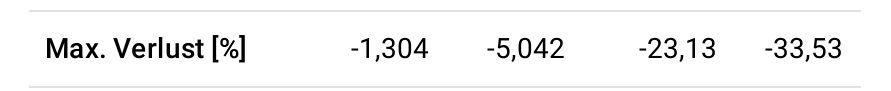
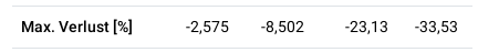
- -1,304
+ -2,575

- -5,042
+ -8,502
